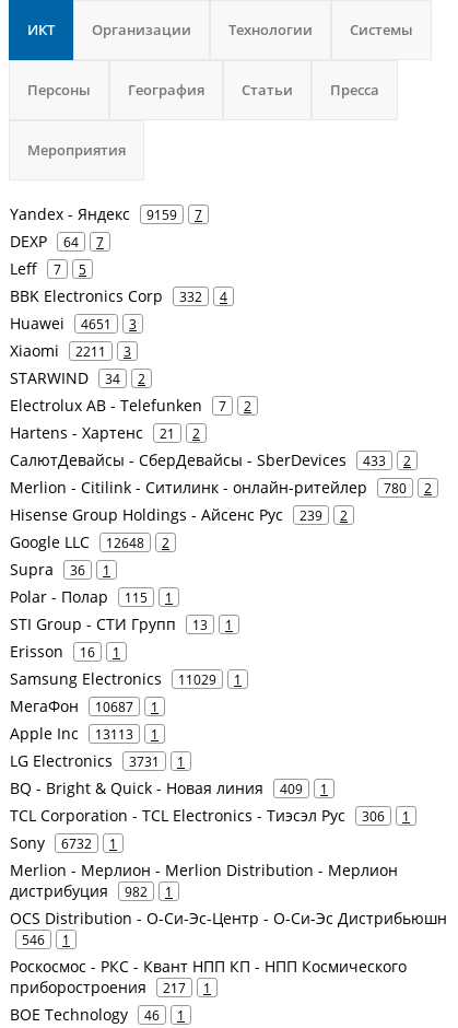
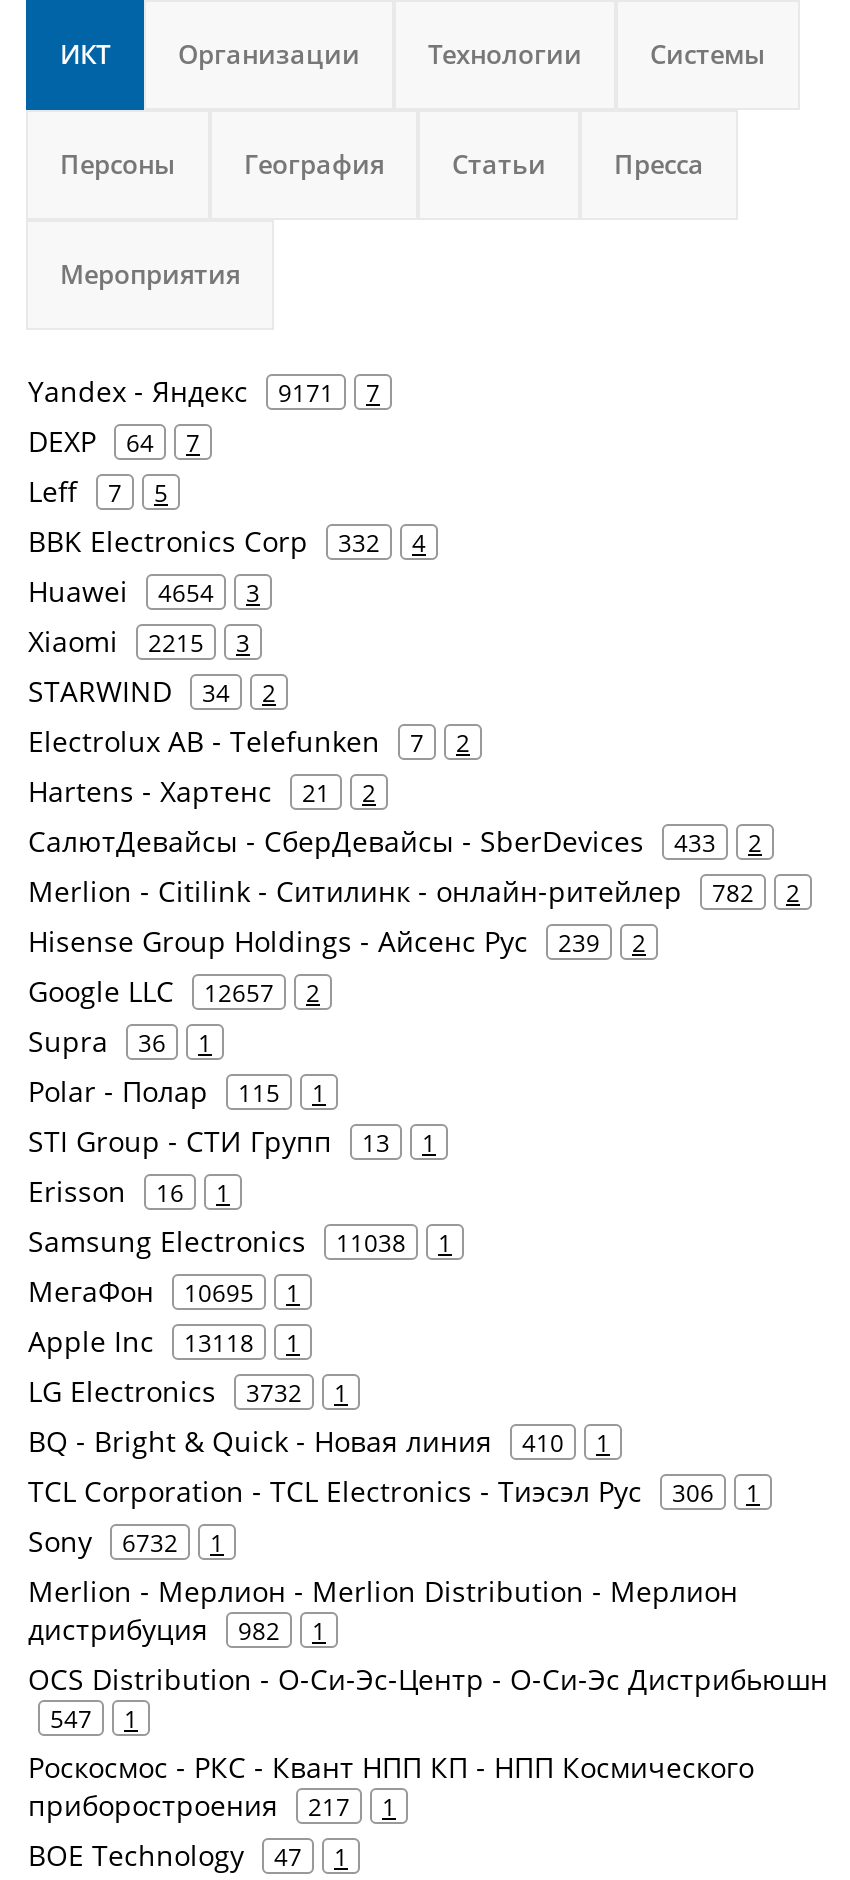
- Yandex - Яндекс 9159 7
+ Yandex - Яндекс 9171 7

- Huawei 4651 3
+ Huawei 4654 3

- Xiaomi 2211 3
+ Xiaomi 2215 3

- Merlion - Citilink - Ситилинк - онлайн-ритейлер 780 2
+ Merlion - Citilink - Ситилинк - онлайн-ритейлер 782 2

- Google LLC 12648 2
+ Google LLC 12657 2

- Samsung Electronics 11029 1
+ Samsung Electronics 11038 1

- МегаФон 10687 1
+ МегаФон 10695 1

- Apple Inc 13113 1
+ Apple Inc 13118 1

- LG Electronics 3731 1
+ LG Electronics 3732 1

- 409
+ 410

- 546 1
+ 547 1

- BOE Technology 46 1
+ BOE Technology 47 1
